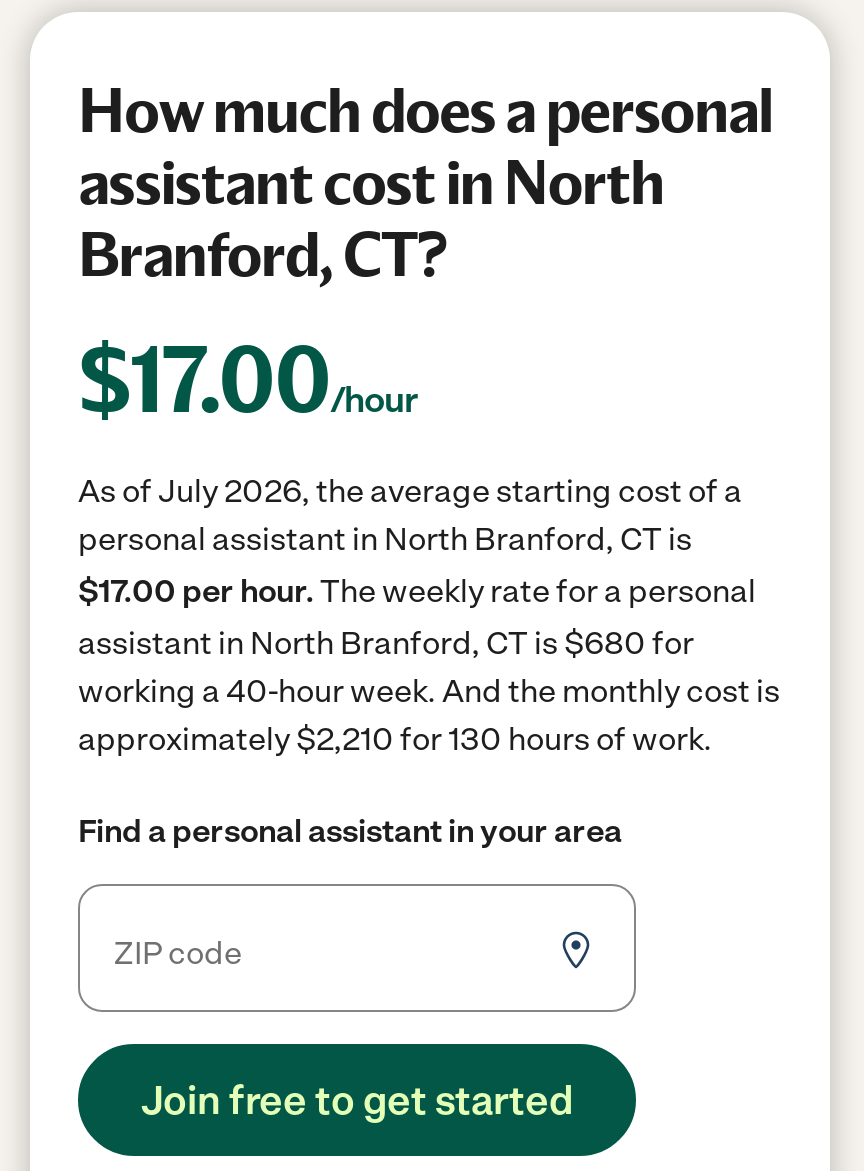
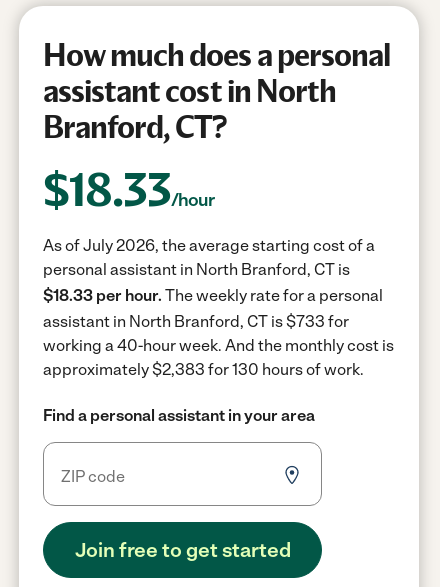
- $17.00/hour
+ $18.33/hour

- $17.00 per hour. The weekly rate for a personal
+ $18.33 per hour. The weekly rate for a personal

- assistant in North Branford, CT is $680 for
+ assistant in North Branford, CT is $733 for

- approximately $2,210 for 130 hours of work.
+ approximately $2,383 for 130 hours of work.
